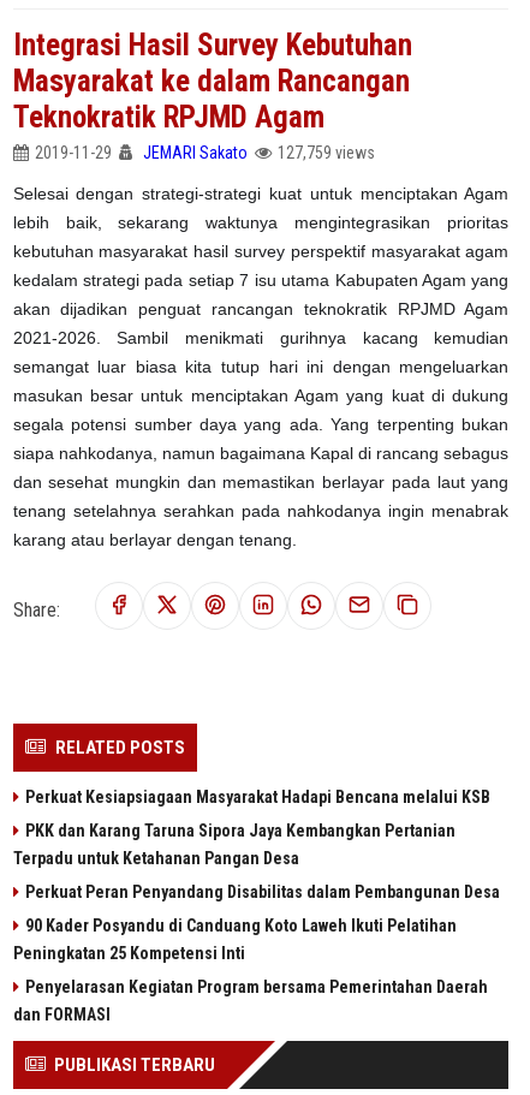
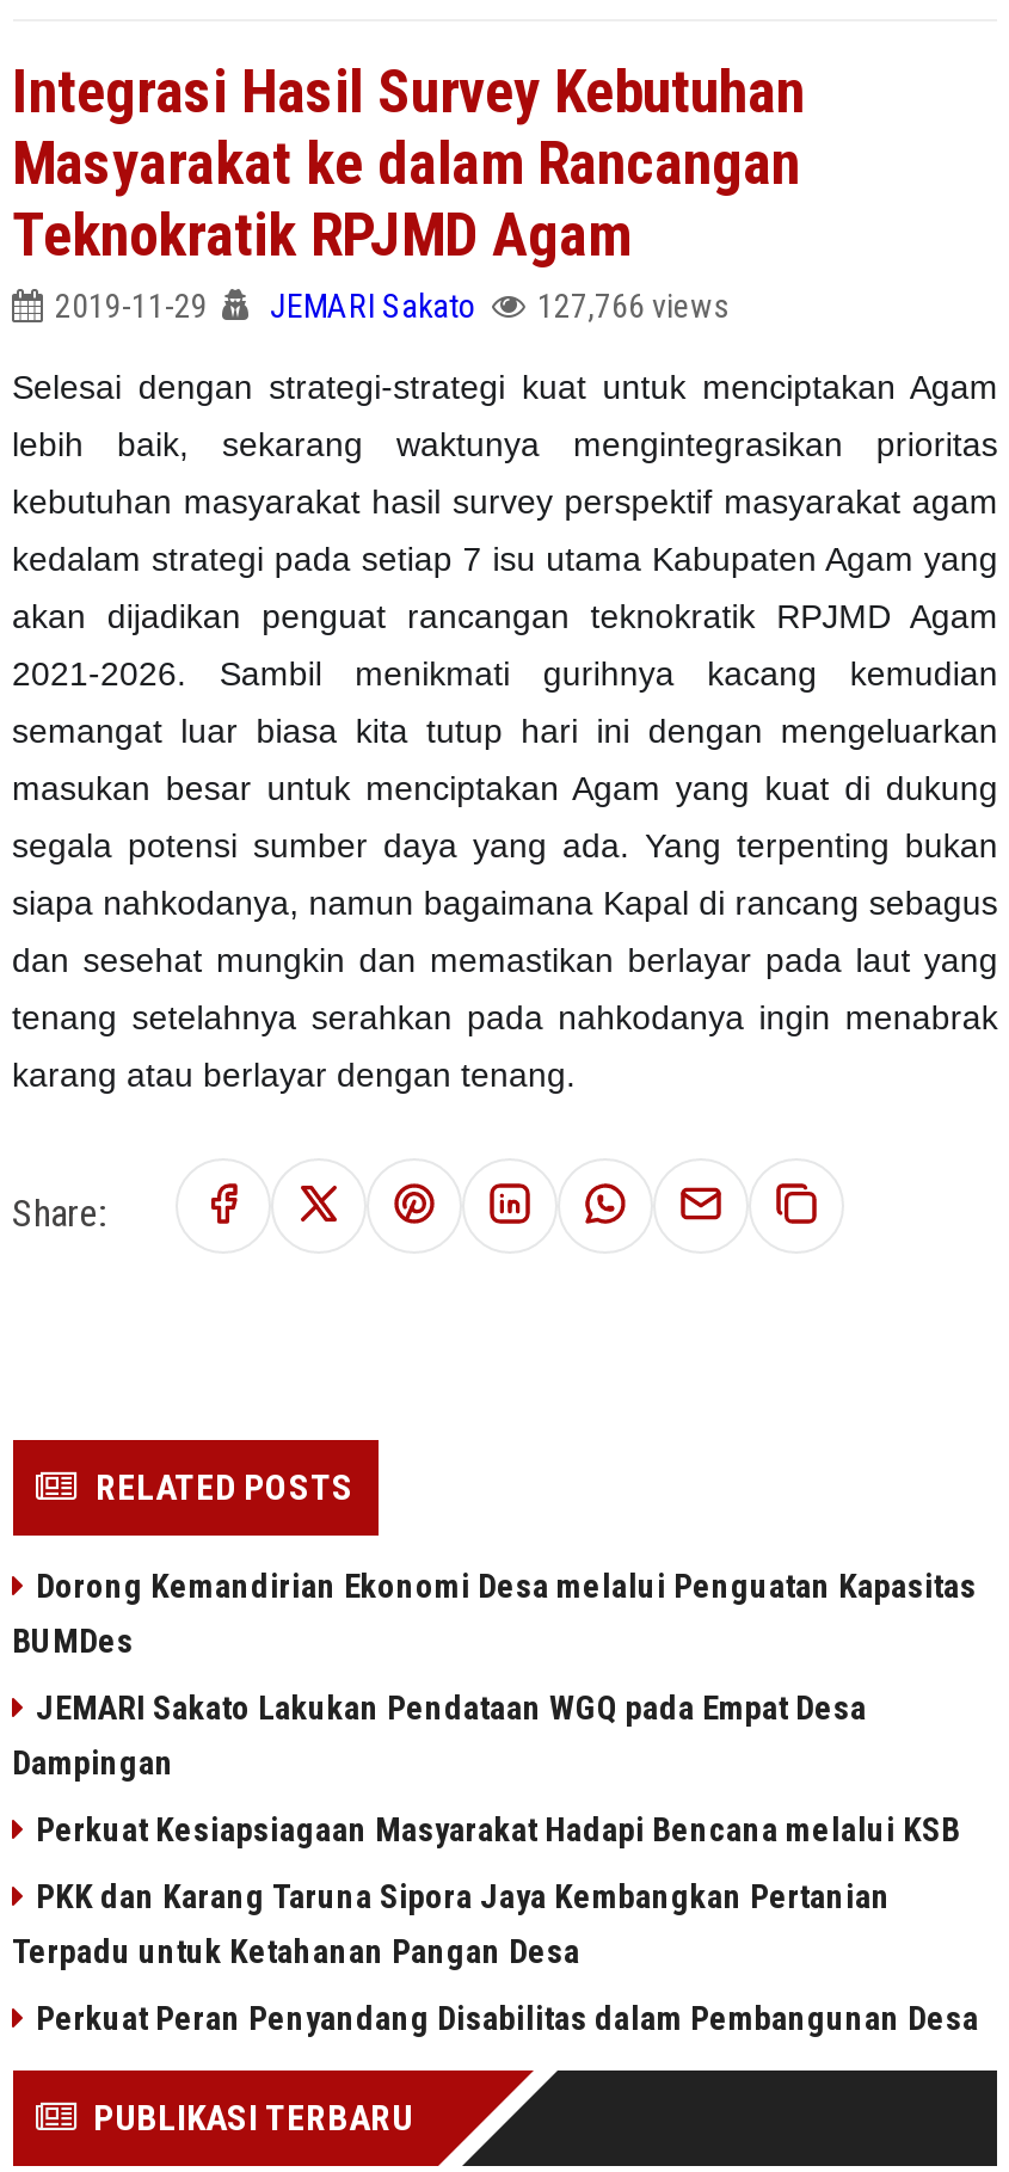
- 2019-11-29 JEMARI Sakato 127,759 views
+ 2019-11-29 JEMARI Sakato 127,766 views

+ Dorong Kemandirian Ekonomi Desa melalui Penguatan Kapasitas
+ BUMDes
+ JEMARI Sakato Lakukan Pendataan WGQ pada Empat Desa
+ Dampingan

moved down: Perkuat Kesiapsiagaan Masyarakat Hadapi Bencana melalui KSB | PKK dan Karang Taruna Sipora Jaya Kembangkan Pertanian | Terpadu untuk Ketahanan Pangan Desa | Perkuat Peran Penyandang Disabilitas dalam Pembangunan Desa

- 90 Kader Posyandu di Canduang Koto Laweh Ikuti Pelatihan
- Peningkatan 25 Kompetensi Inti
- Penyelarasan Kegiatan Program bersama Pemerintahan Daerah
- dan FORMASI
